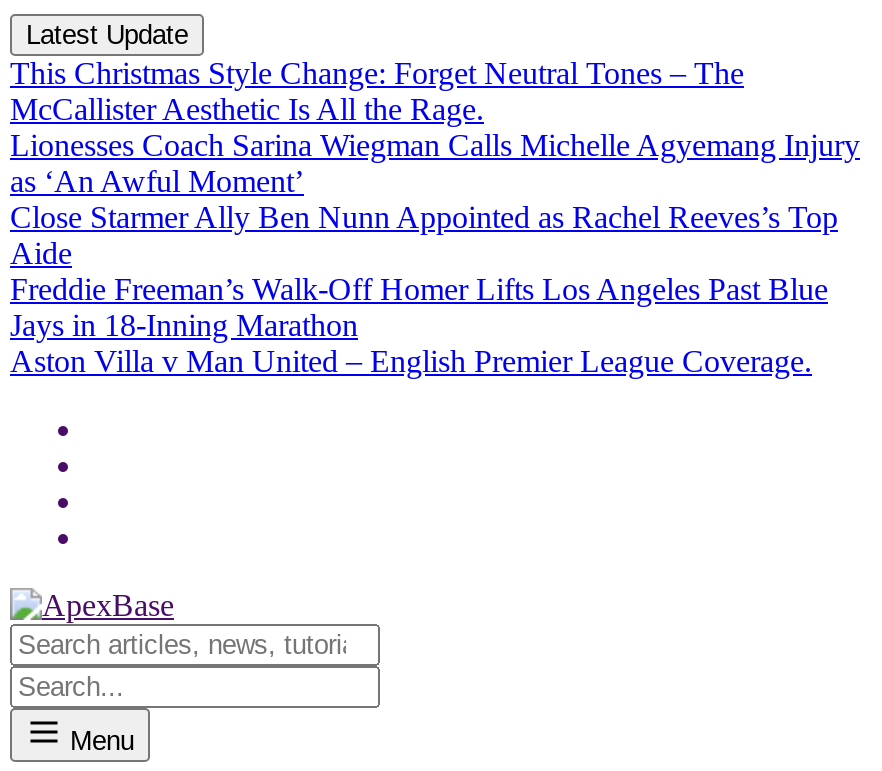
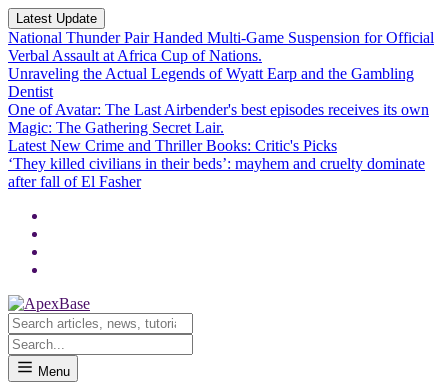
- This Christmas Style Change: Forget Neutral Tones – The
- McCallister Aesthetic Is All the Rage.
- Lionesses Coach Sarina Wiegman Calls Michelle Agyemang Injury
- as ‘An Awful Moment’
- Close Starmer Ally Ben Nunn Appointed as Rachel Reeves’s Top
- Aide
- Freddie Freeman’s Walk-Off Homer Lifts Los Angeles Past Blue
- Jays in 18-Inning Marathon
- Aston Villa v Man United – English Premier League Coverage.
+ National Thunder Pair Handed Multi-Game Suspension for Official
+ Verbal Assault at Africa Cup of Nations.
+ Unraveling the Actual Legends of Wyatt Earp and the Gambling
+ Dentist
+ One of Avatar: The Last Airbender's best episodes receives its own
+ Magic: The Gathering Secret Lair.
+ Latest New Crime and Thriller Books: Critic's Picks
+ ‘They killed civilians in their beds’: mayhem and cruelty dominate
+ after fall of El Fasher
